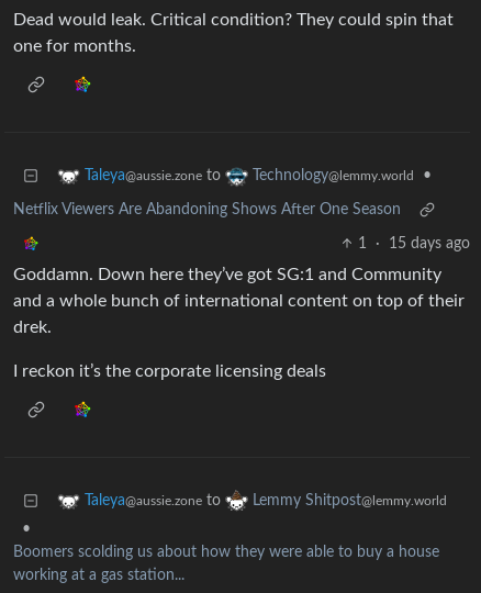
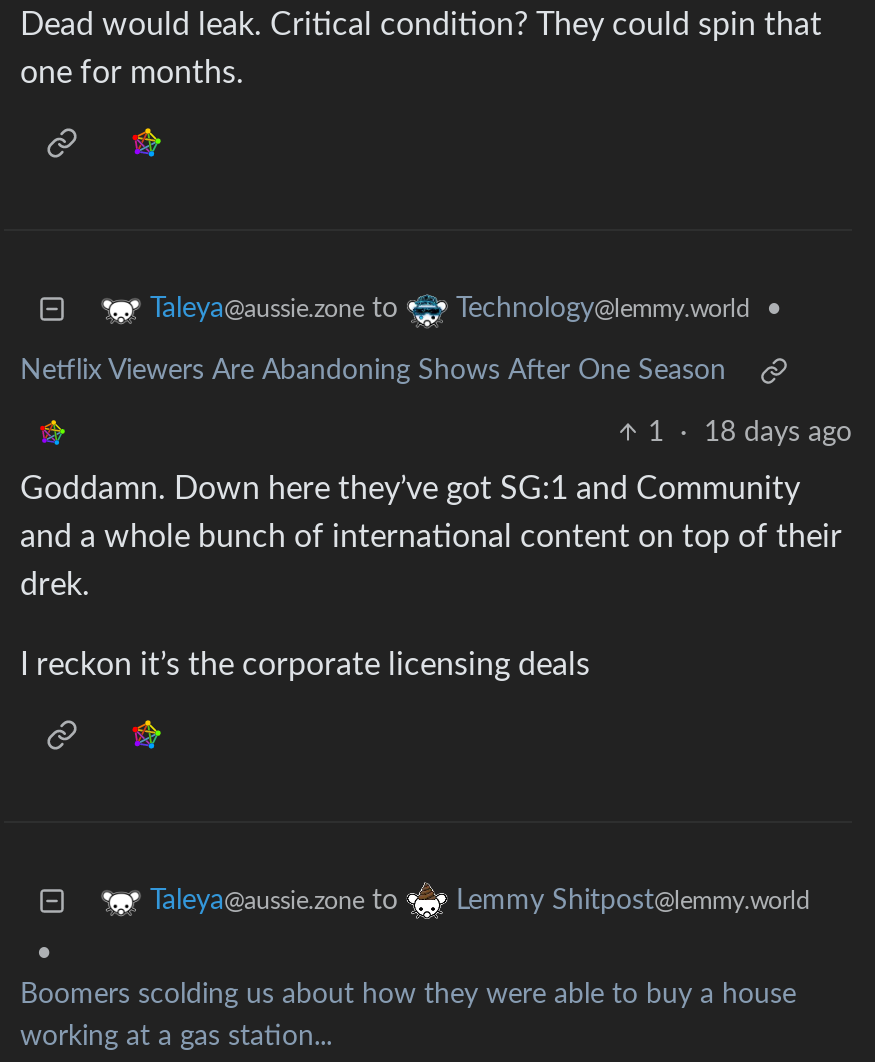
- 1 · 15 days ago
+ 1 · 18 days ago
